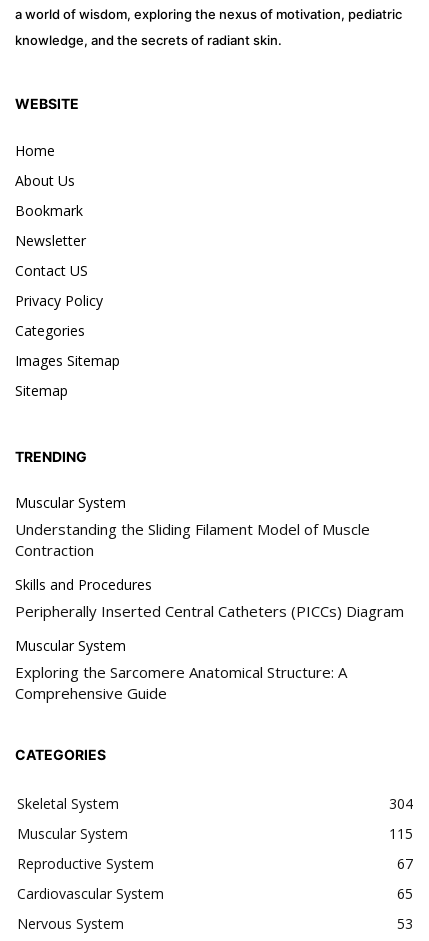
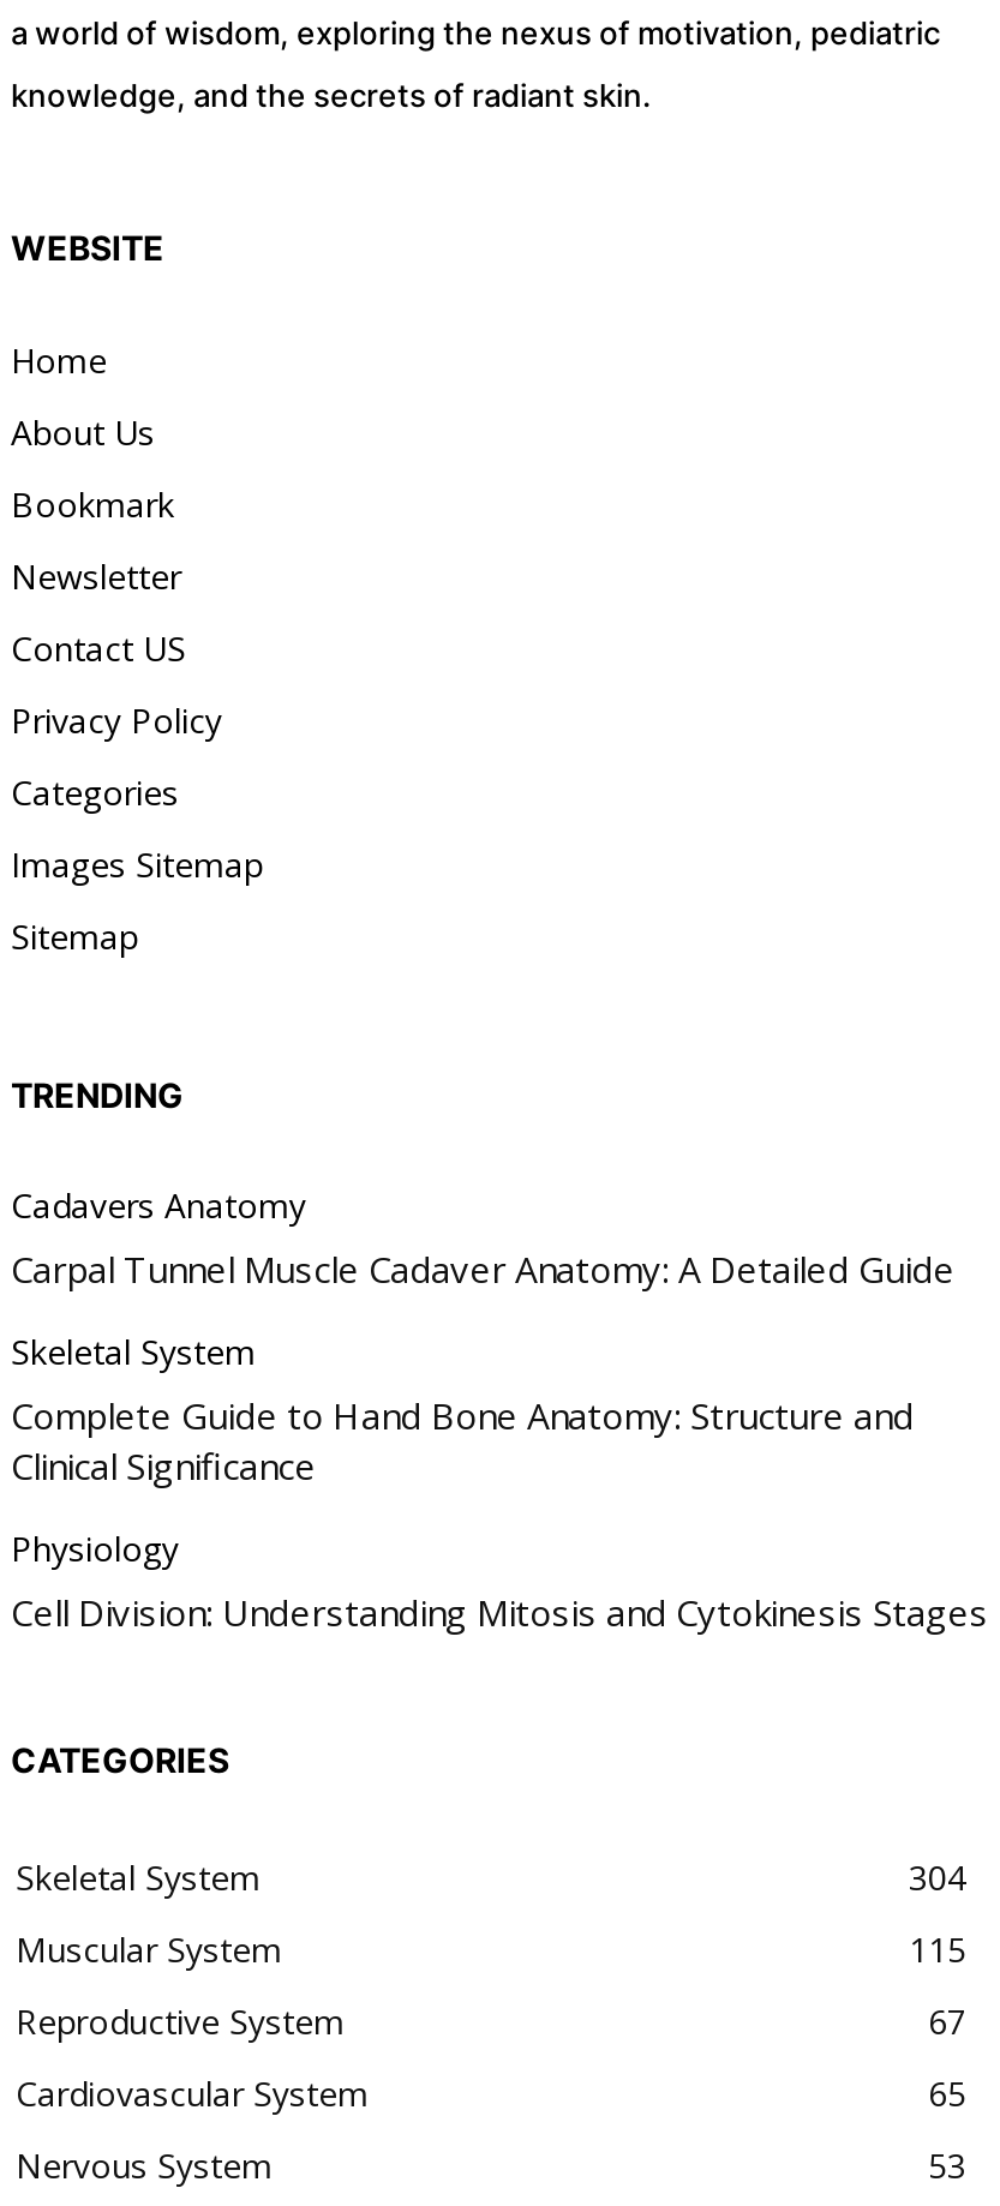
- Muscular System
- Understanding the Sliding Filament Model of Muscle
- Contraction
+ Cadavers Anatomy
+ Carpal Tunnel Muscle Cadaver Anatomy: A Detailed Guide

- Skills and Procedures
- Peripherally Inserted Central Catheters (PICCs) Diagram
+ Skeletal System
+ Complete Guide to Hand Bone Anatomy: Structure and
+ Clinical Significance

- Muscular System
- Exploring the Sarcomere Anatomical Structure: A
- Comprehensive Guide
+ Physiology
+ Cell Division: Understanding Mitosis and Cytokinesis Stages
